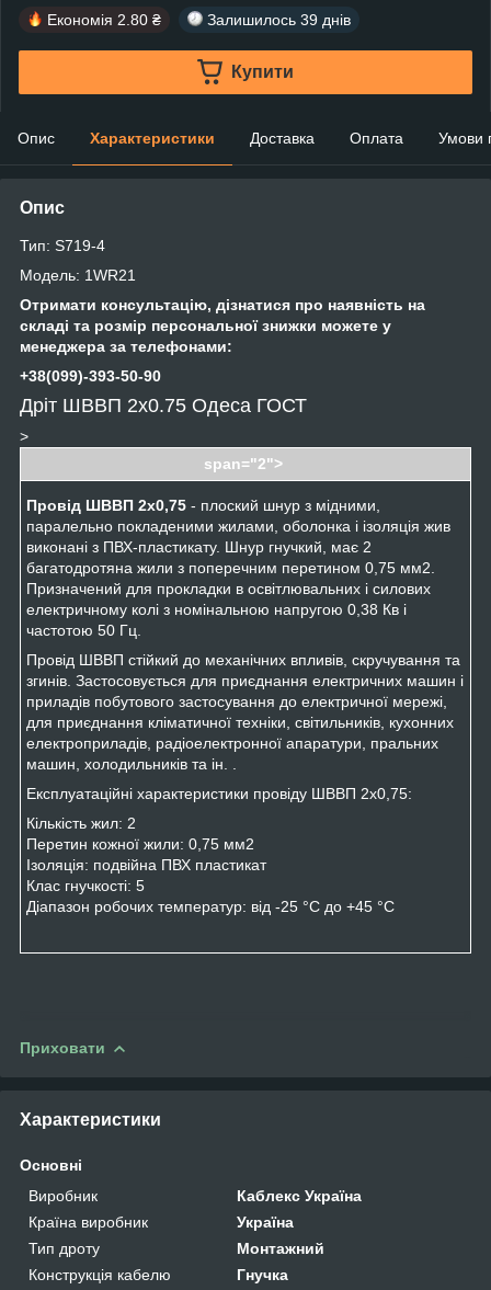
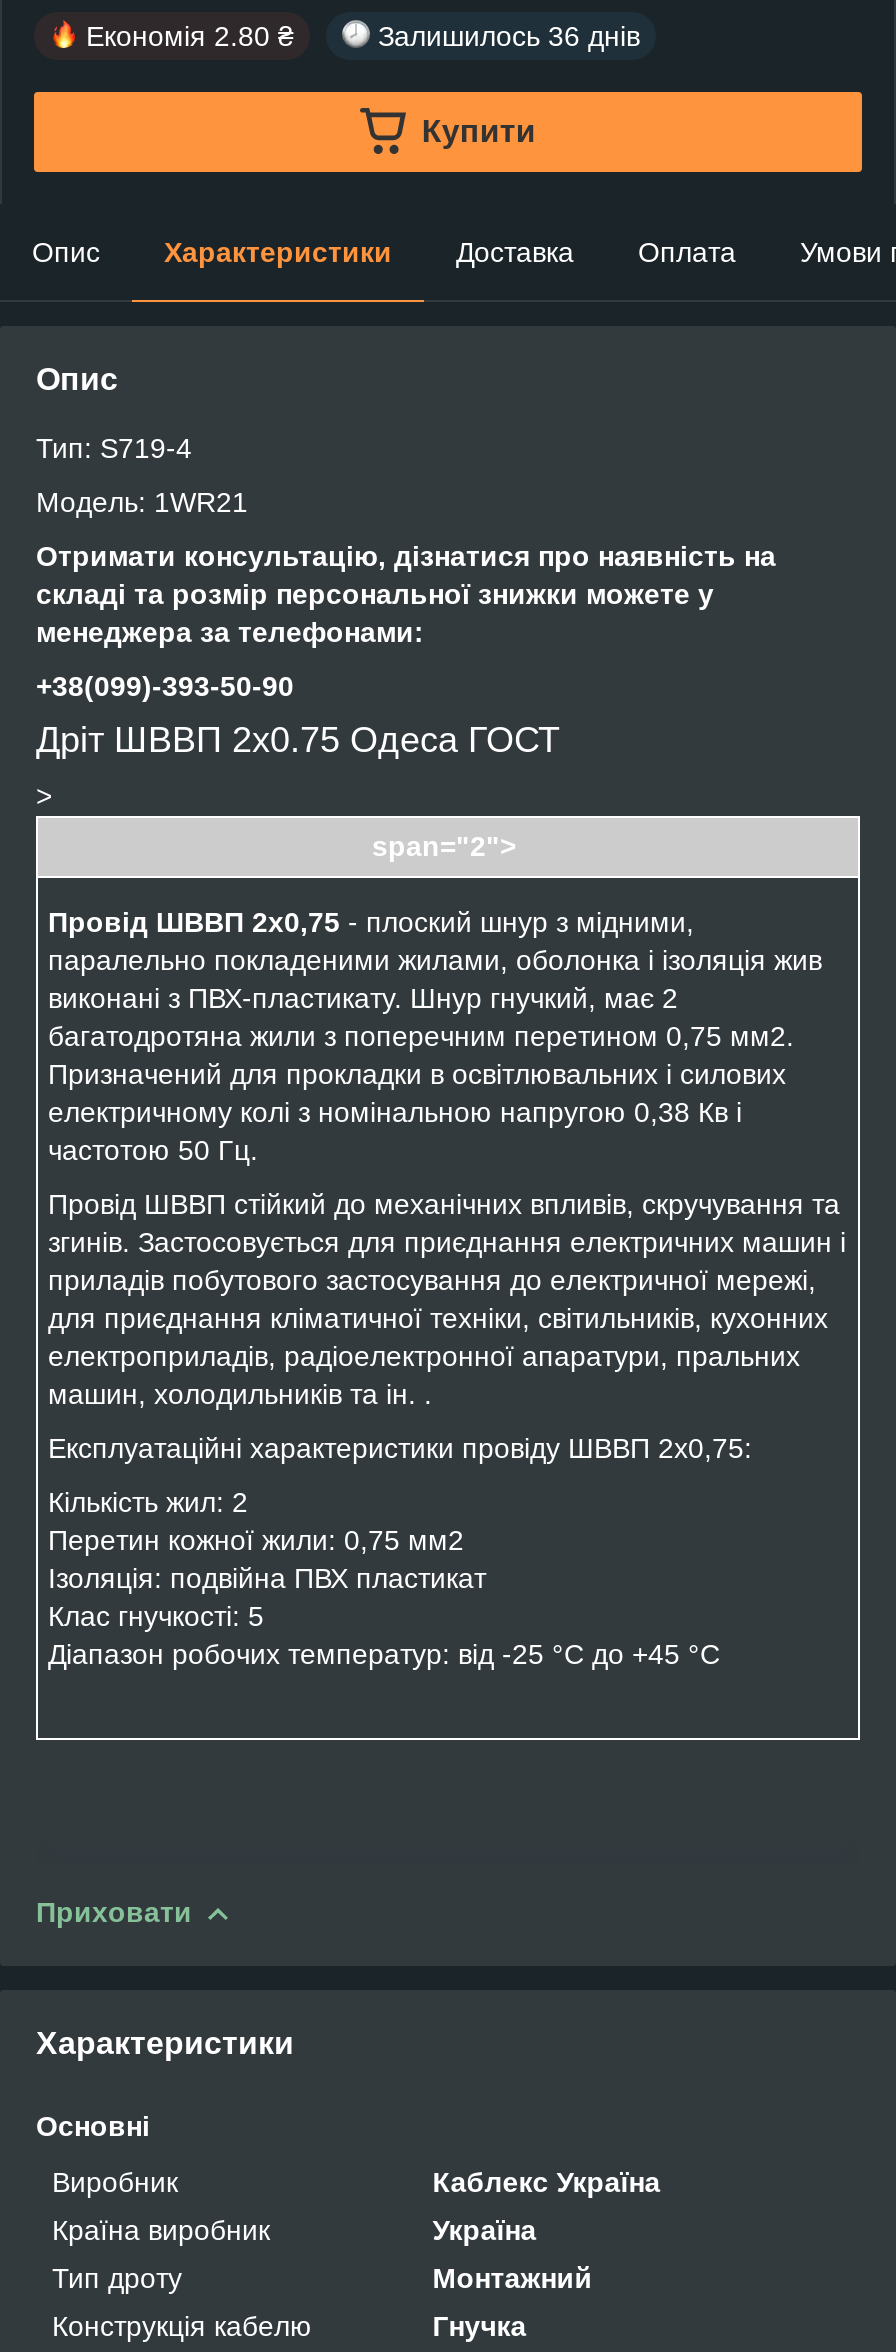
- Залишилось 39 днів
+ Залишилось 36 днів
